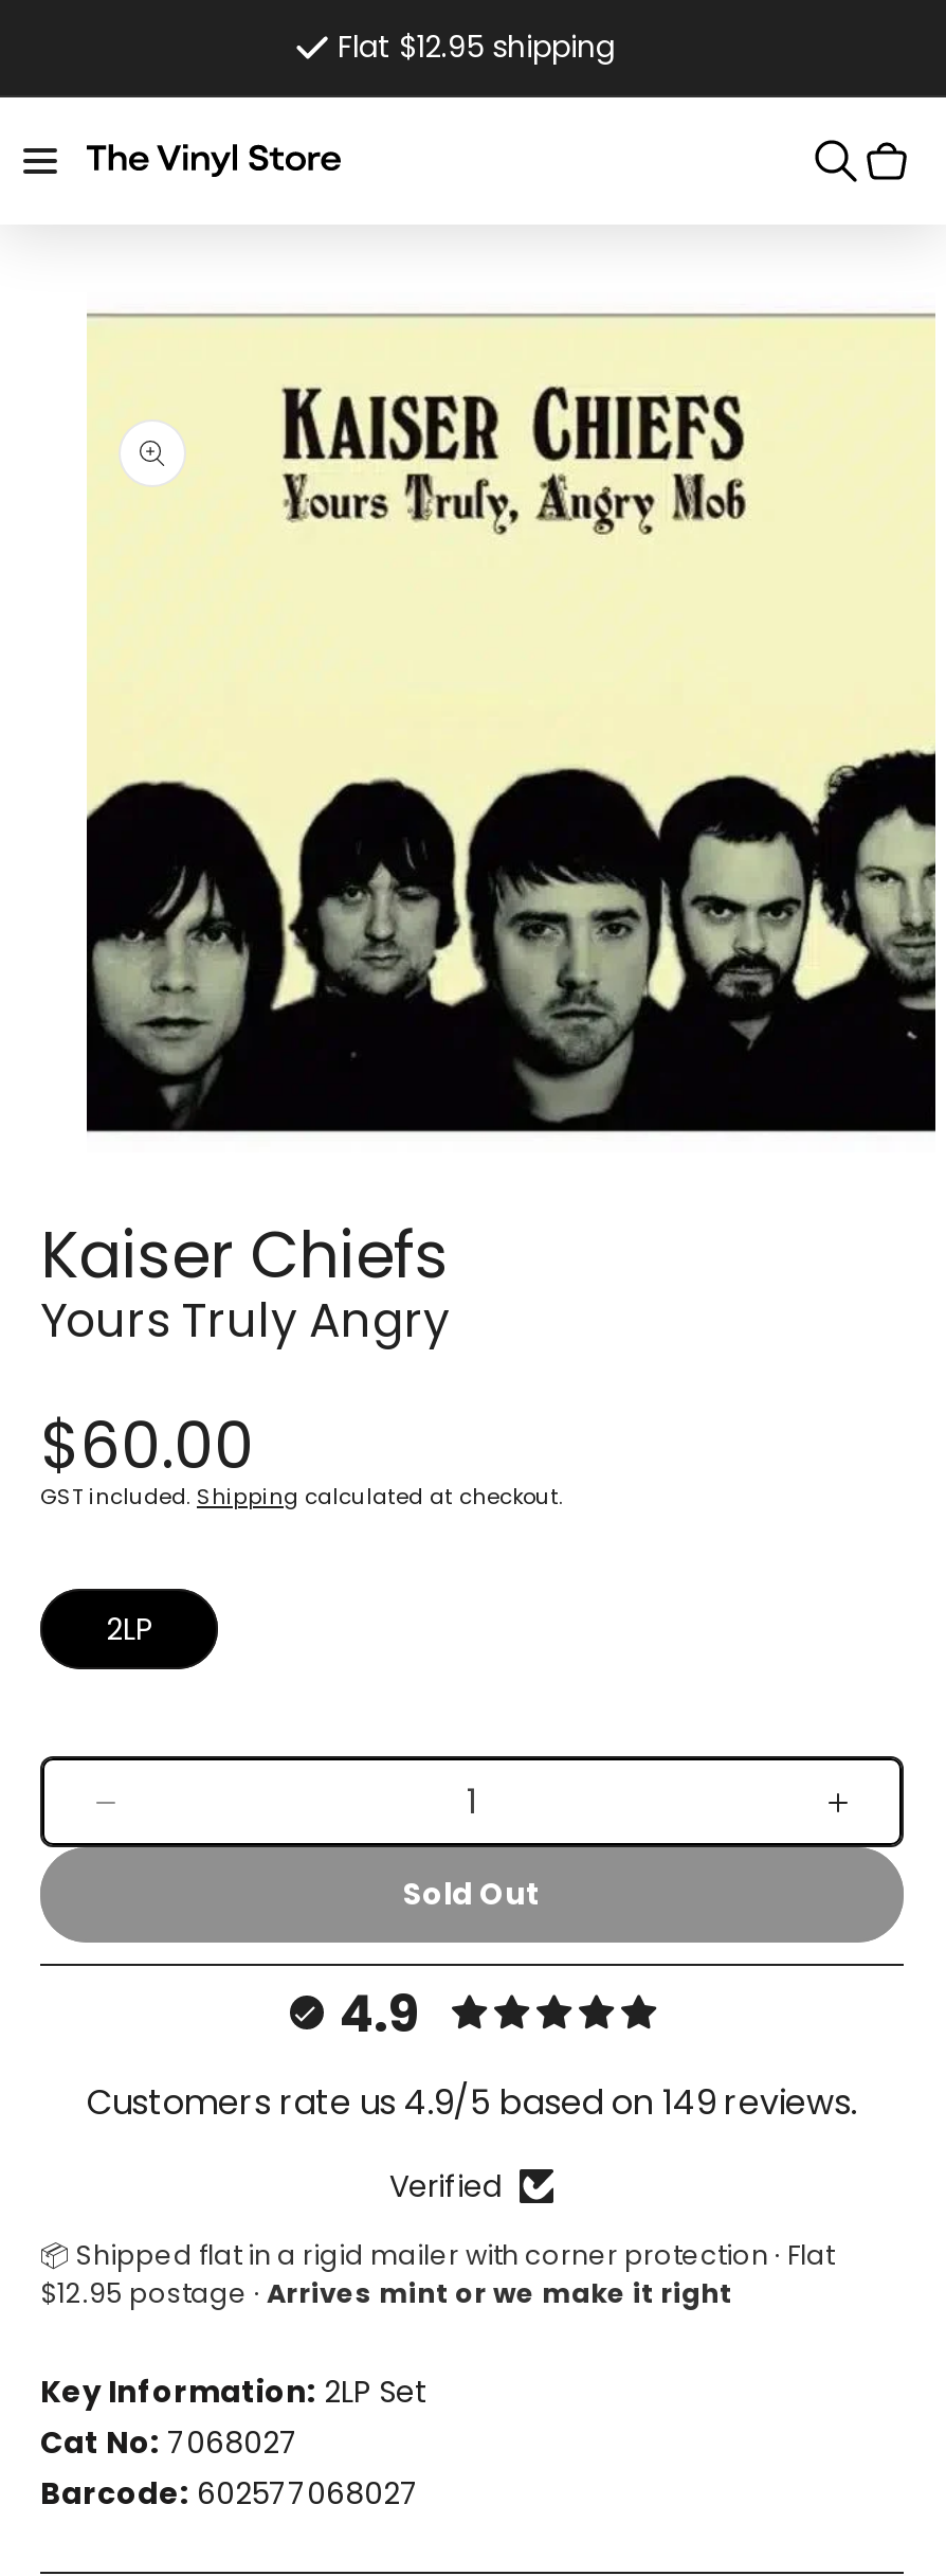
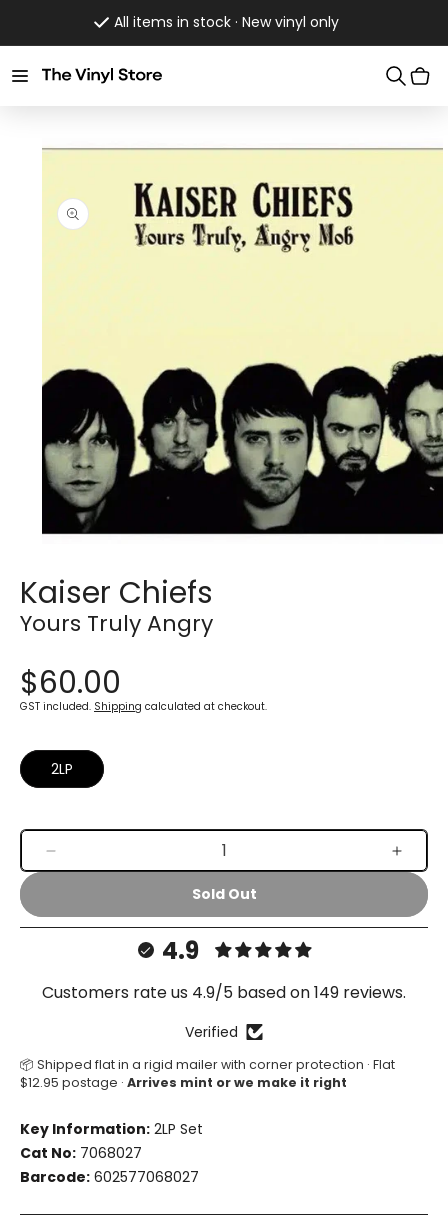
- Flat $12.95 shipping
+ All items in stock · New vinyl only
